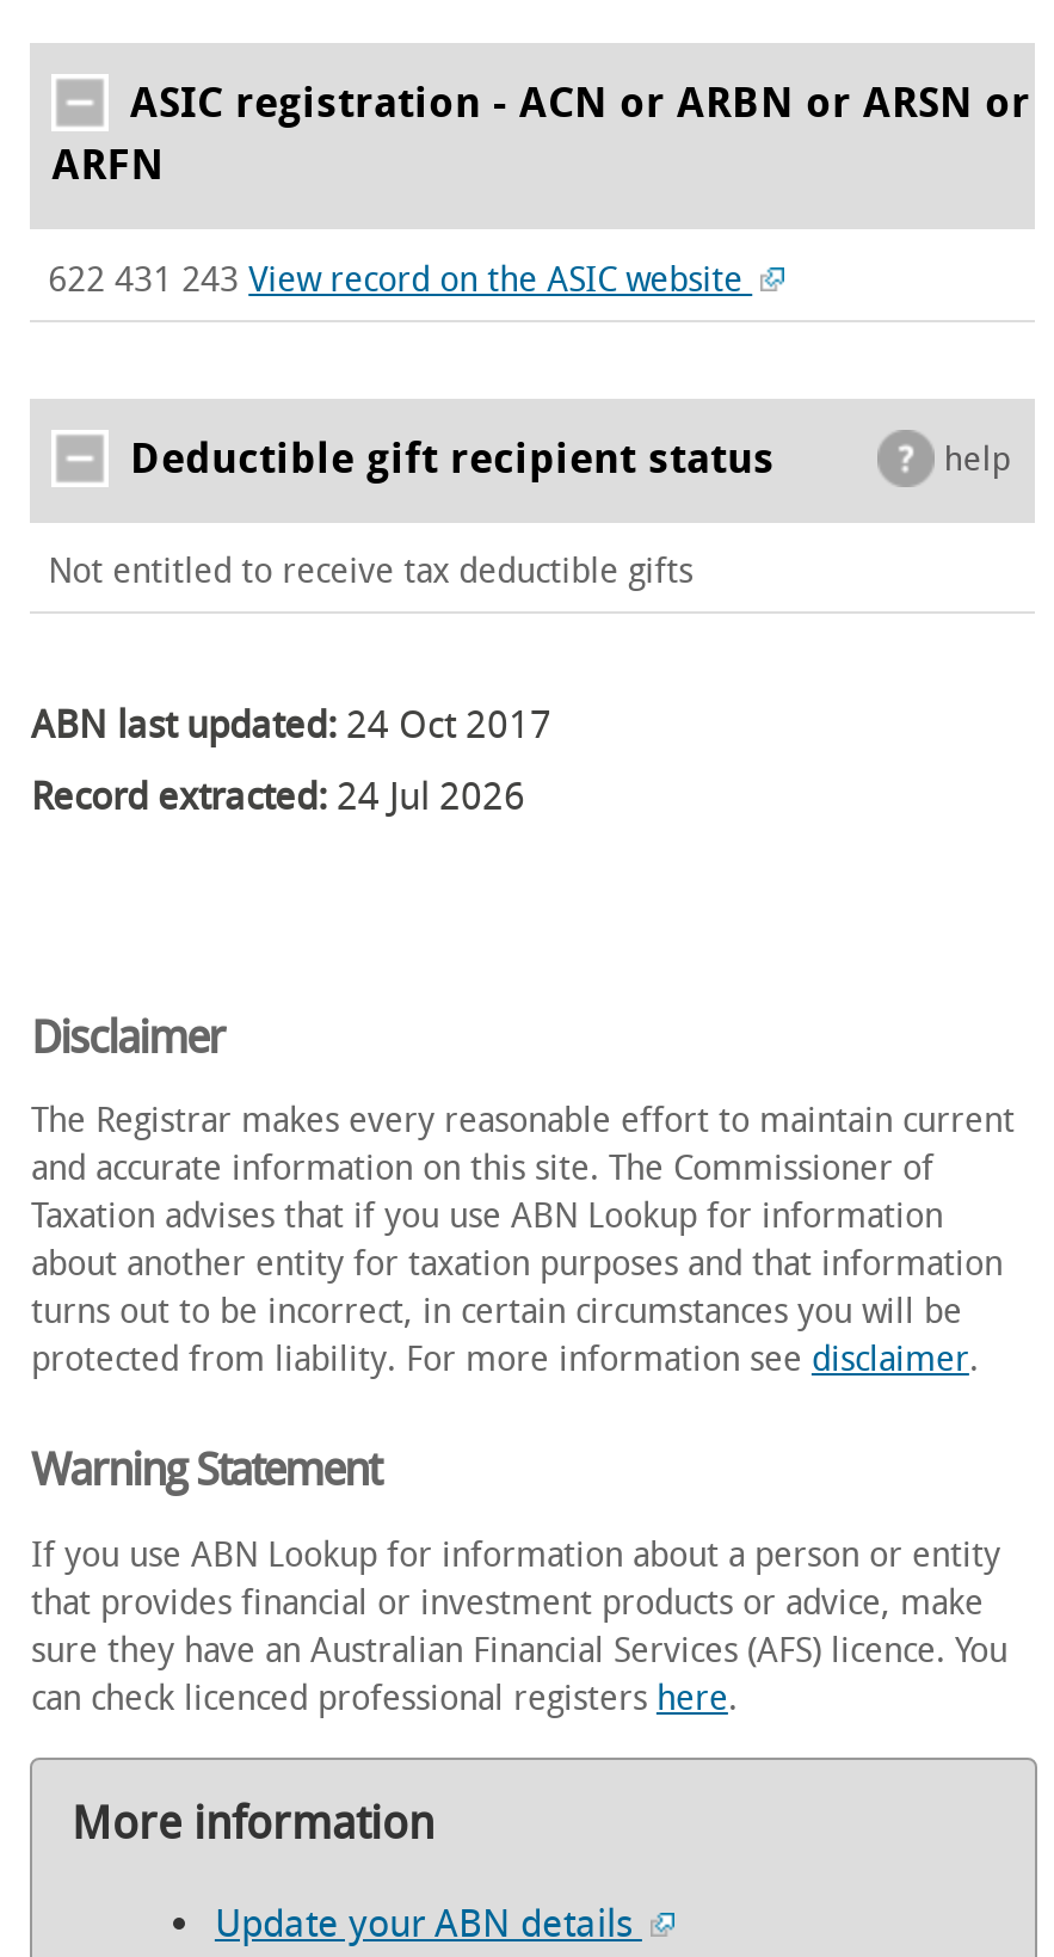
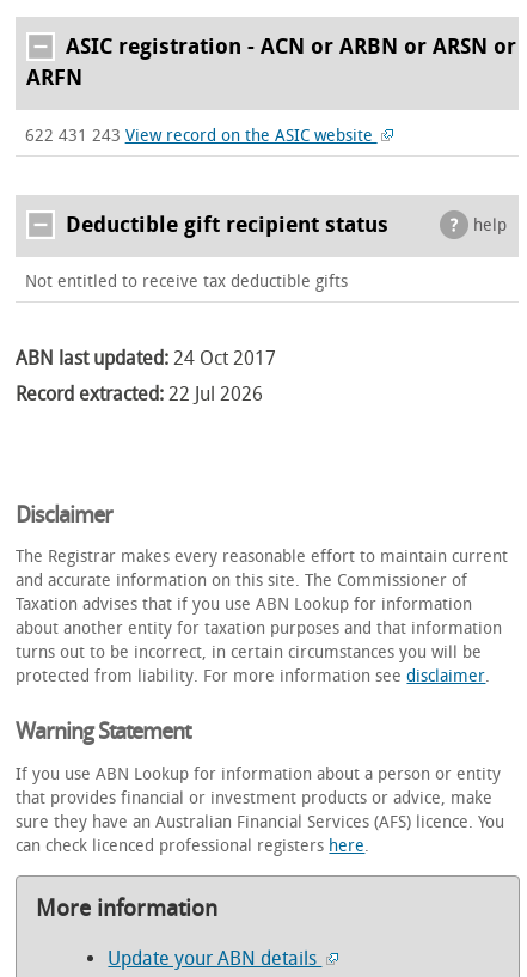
- Record extracted: 24 Jul 2026
+ Record extracted: 22 Jul 2026
